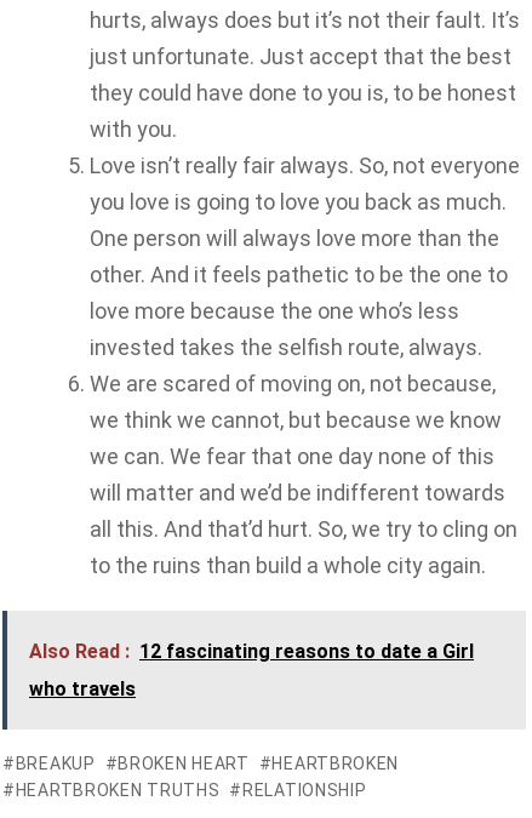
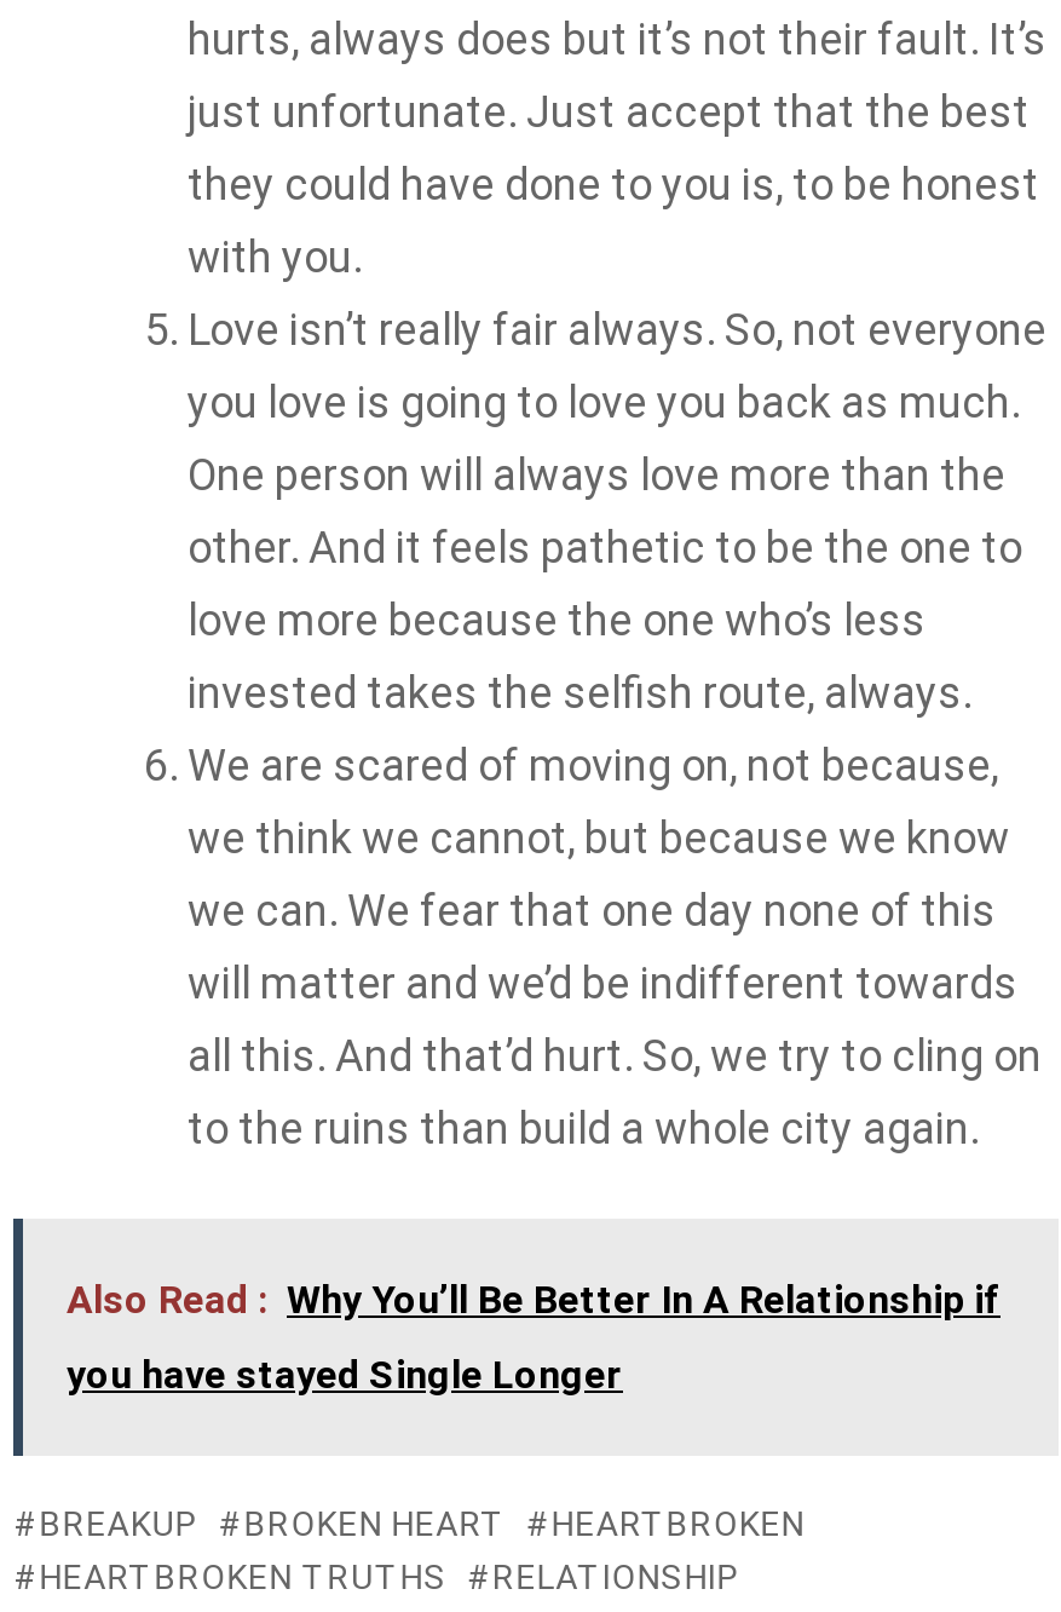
- Also Read : 12 fascinating reasons to date a Girl
+ Also Read : Why You’ll Be Better In A Relationship if

- who travels
+ you have stayed Single Longer
